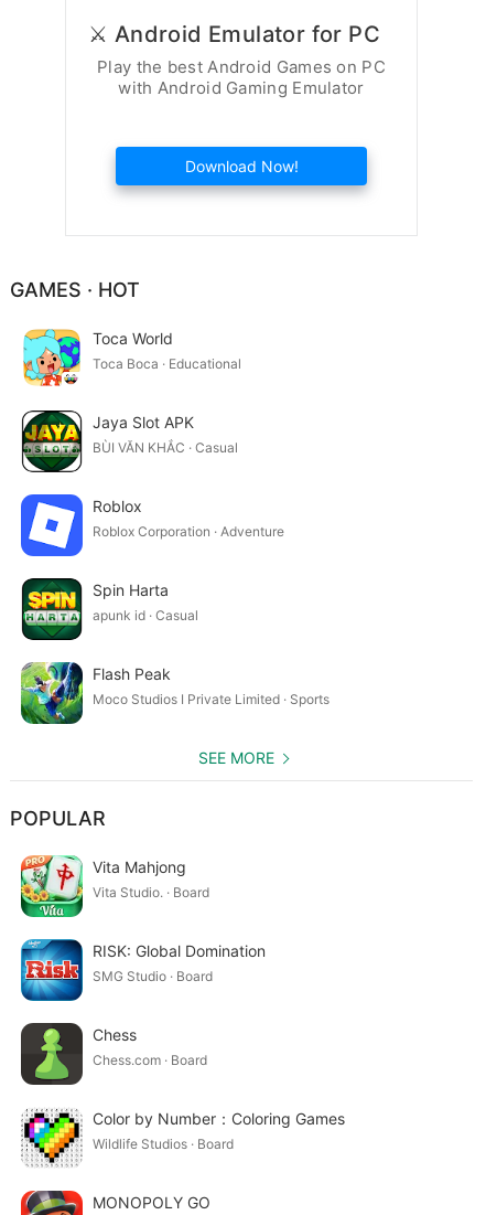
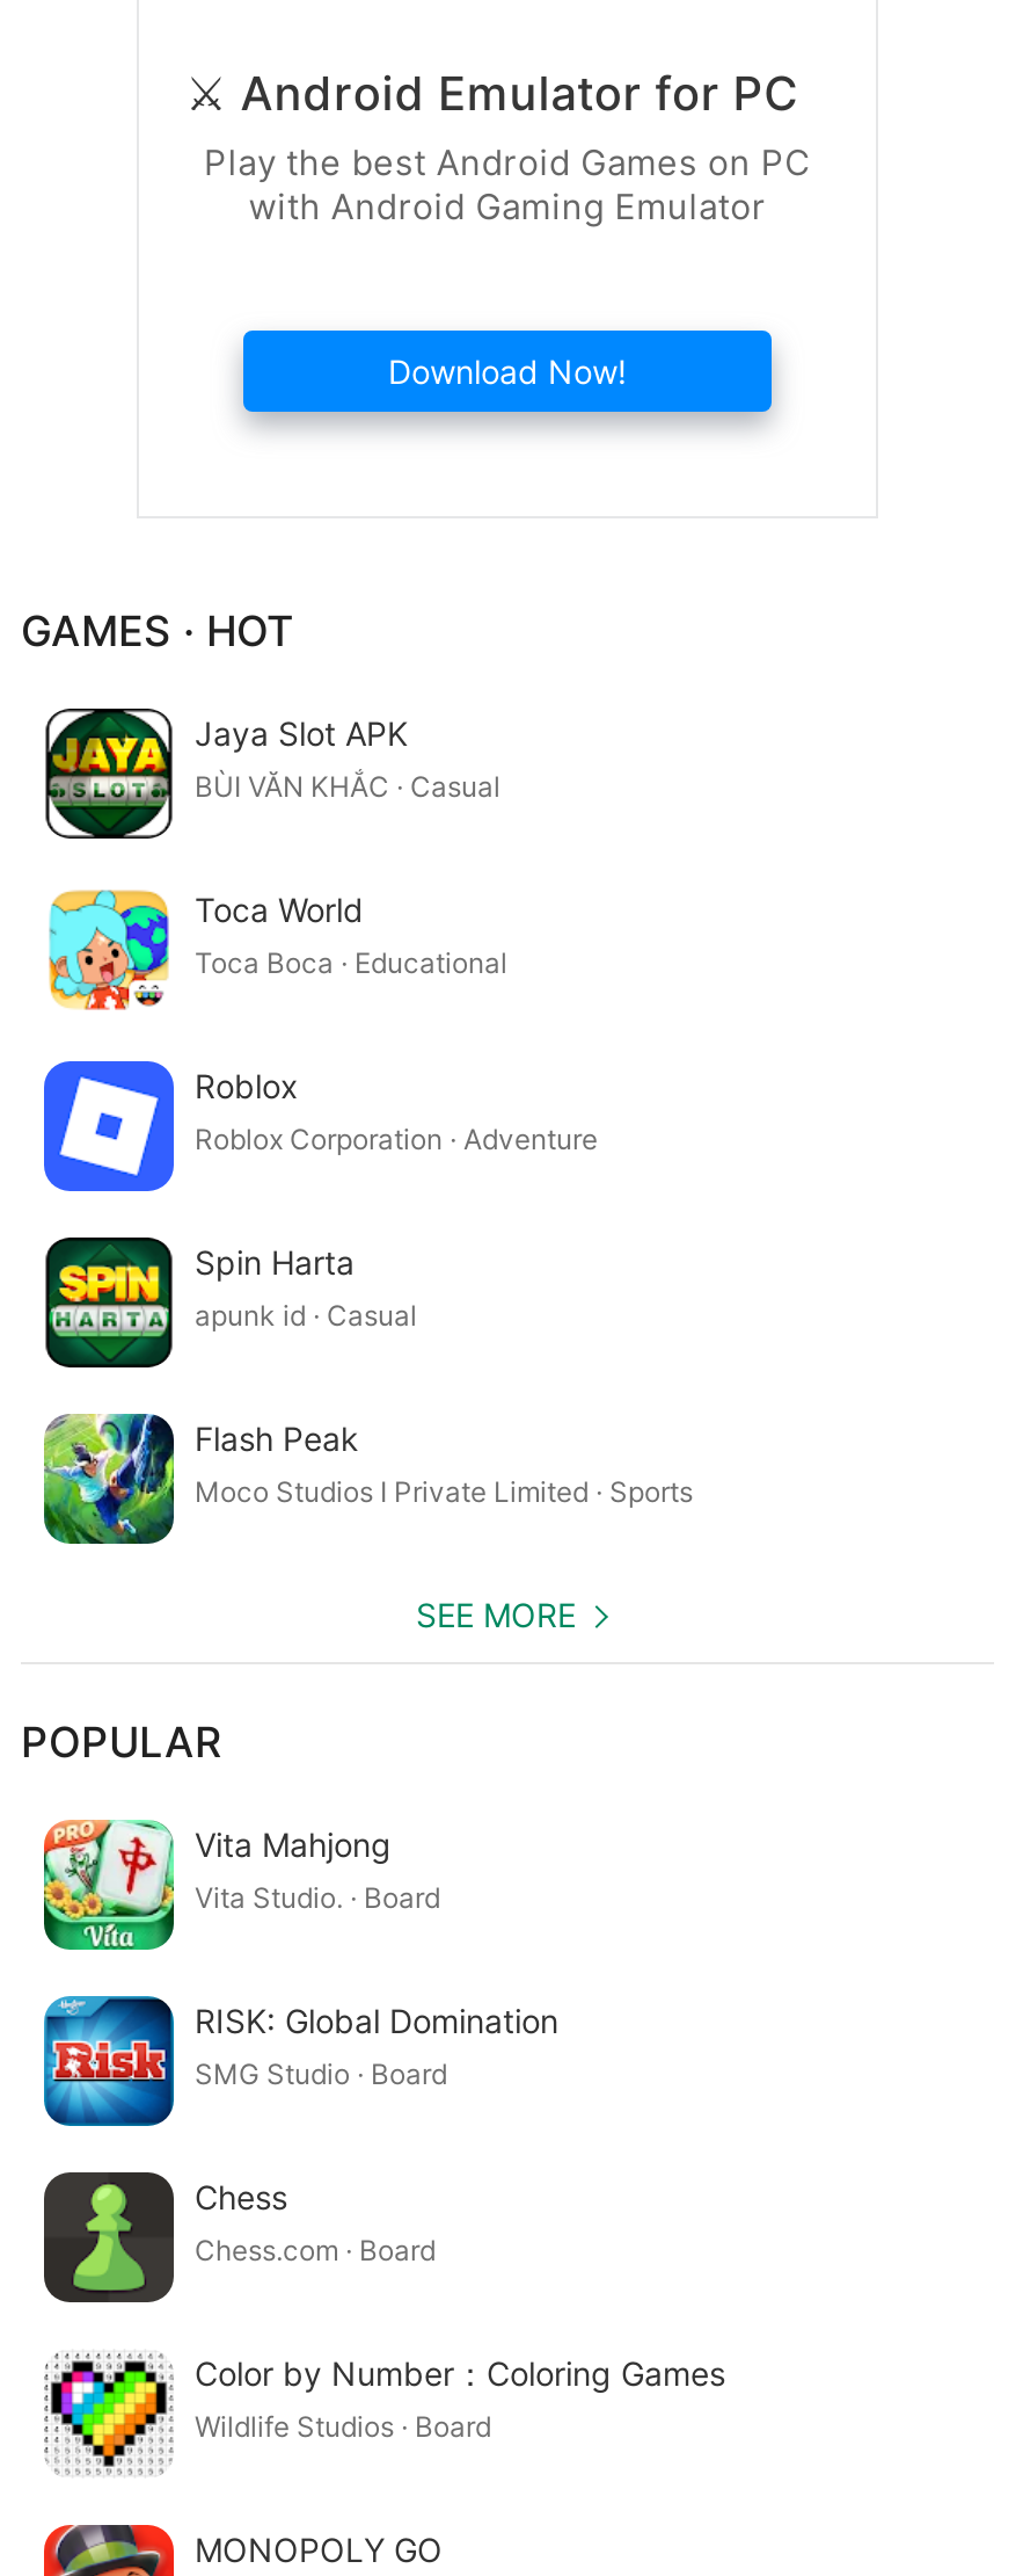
moved down: [image] | Toca World | Toca Boca · Educational

moved up: [image] | Jaya Slot APK | BÙI VĂN KHẮC · Casual
